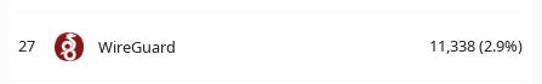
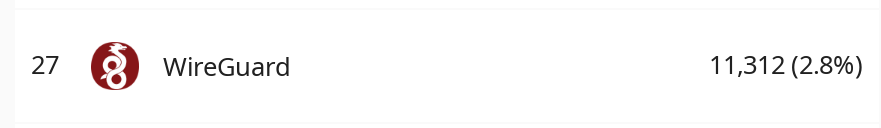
- 11,338 (2.9%)
+ 11,312 (2.8%)
